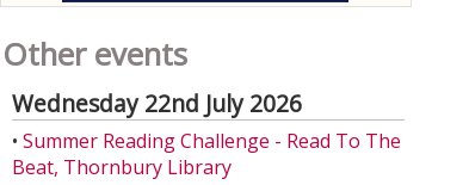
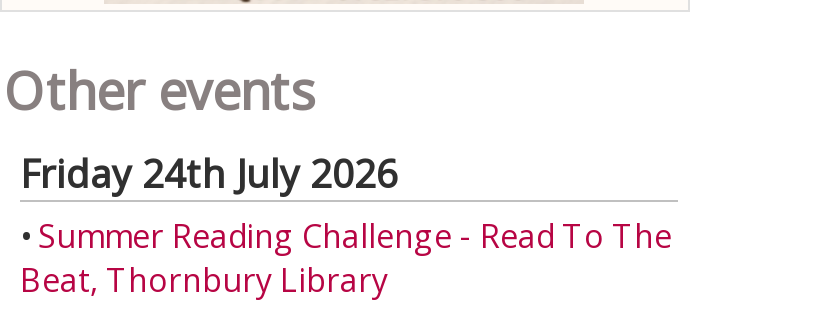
- Wednesday 22nd July 2026
+ Friday 24th July 2026
